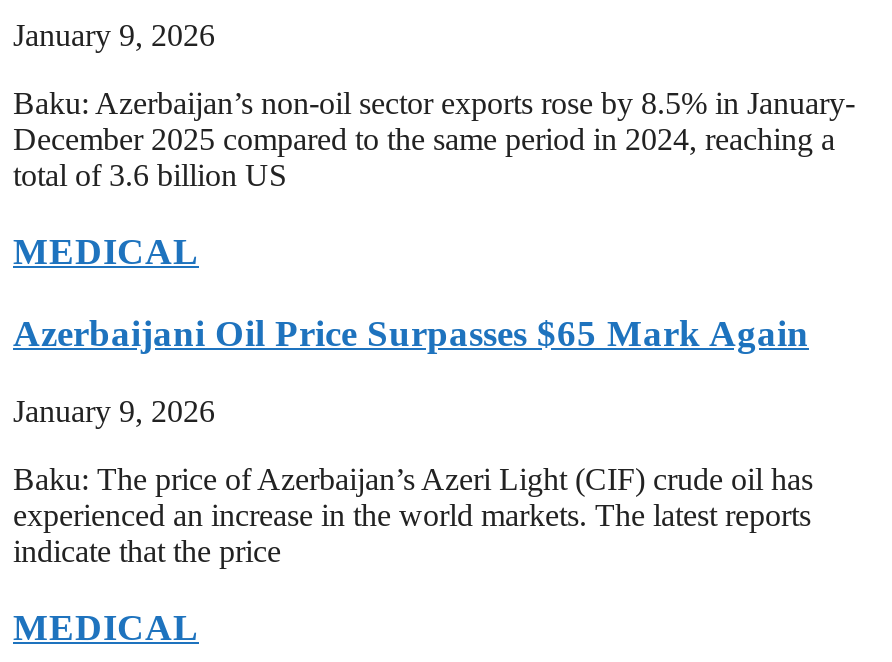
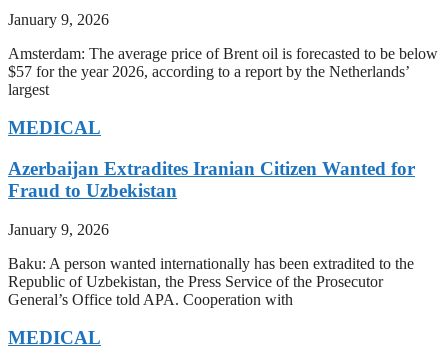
- Baku: Azerbaijan’s non-oil sector exports rose by 8.5% in January-
- December 2025 compared to the same period in 2024, reaching a
- total of 3.6 billion US
+ Amsterdam: The average price of Brent oil is forecasted to be below
+ $57 for the year 2026, according to a report by the Netherlands’
+ largest

- Azerbaijani Oil Price Surpasses $65 Mark Again
+ Azerbaijan Extradites Iranian Citizen Wanted for
+ Fraud to Uzbekistan

- Baku: The price of Azerbaijan’s Azeri Light (CIF) crude oil has
- experienced an increase in the world markets. The latest reports
- indicate that the price
+ Baku: A person wanted internationally has been extradited to the
+ Republic of Uzbekistan, the Press Service of the Prosecutor
+ General’s Office told APA. Cooperation with
